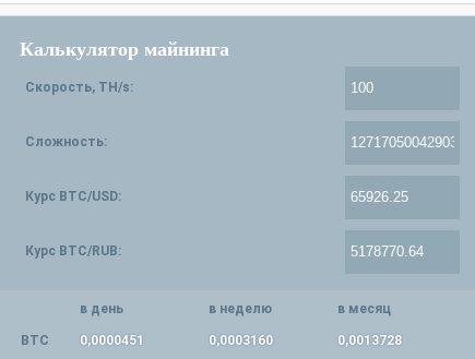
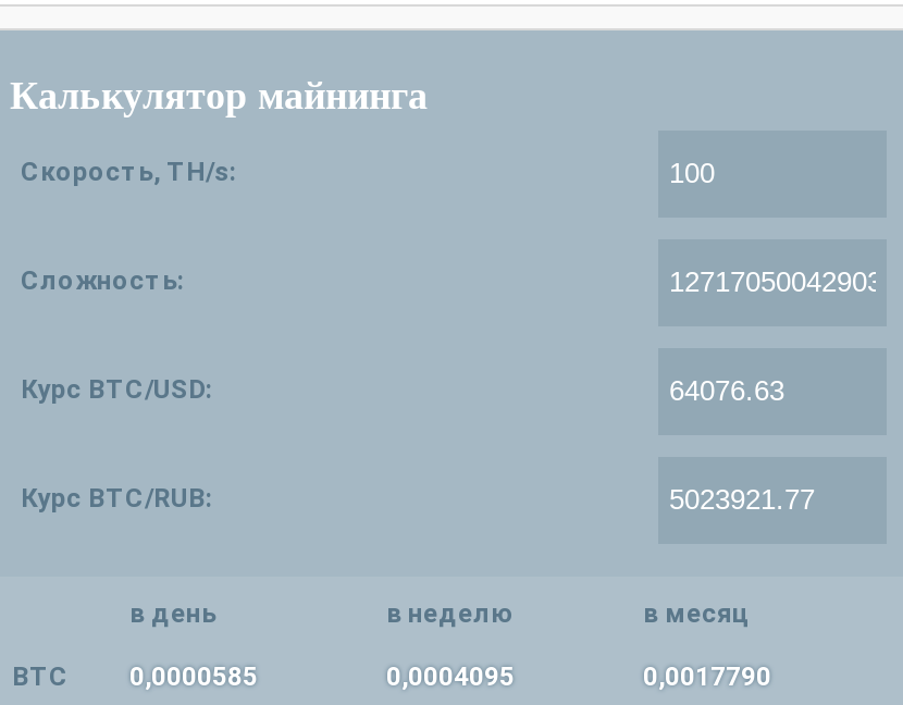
- BTC 0,0000451
+ BTC 0,0000585

- 0,0003160
+ 0,0004095

- 0,0013728
+ 0,0017790
